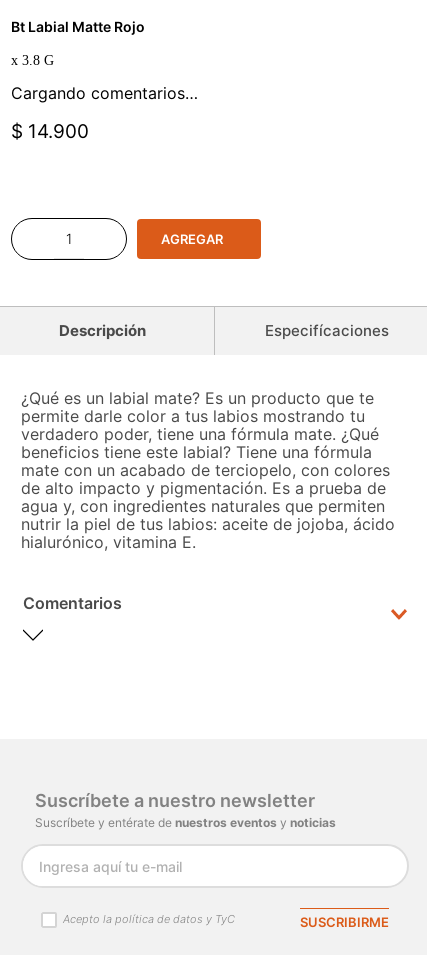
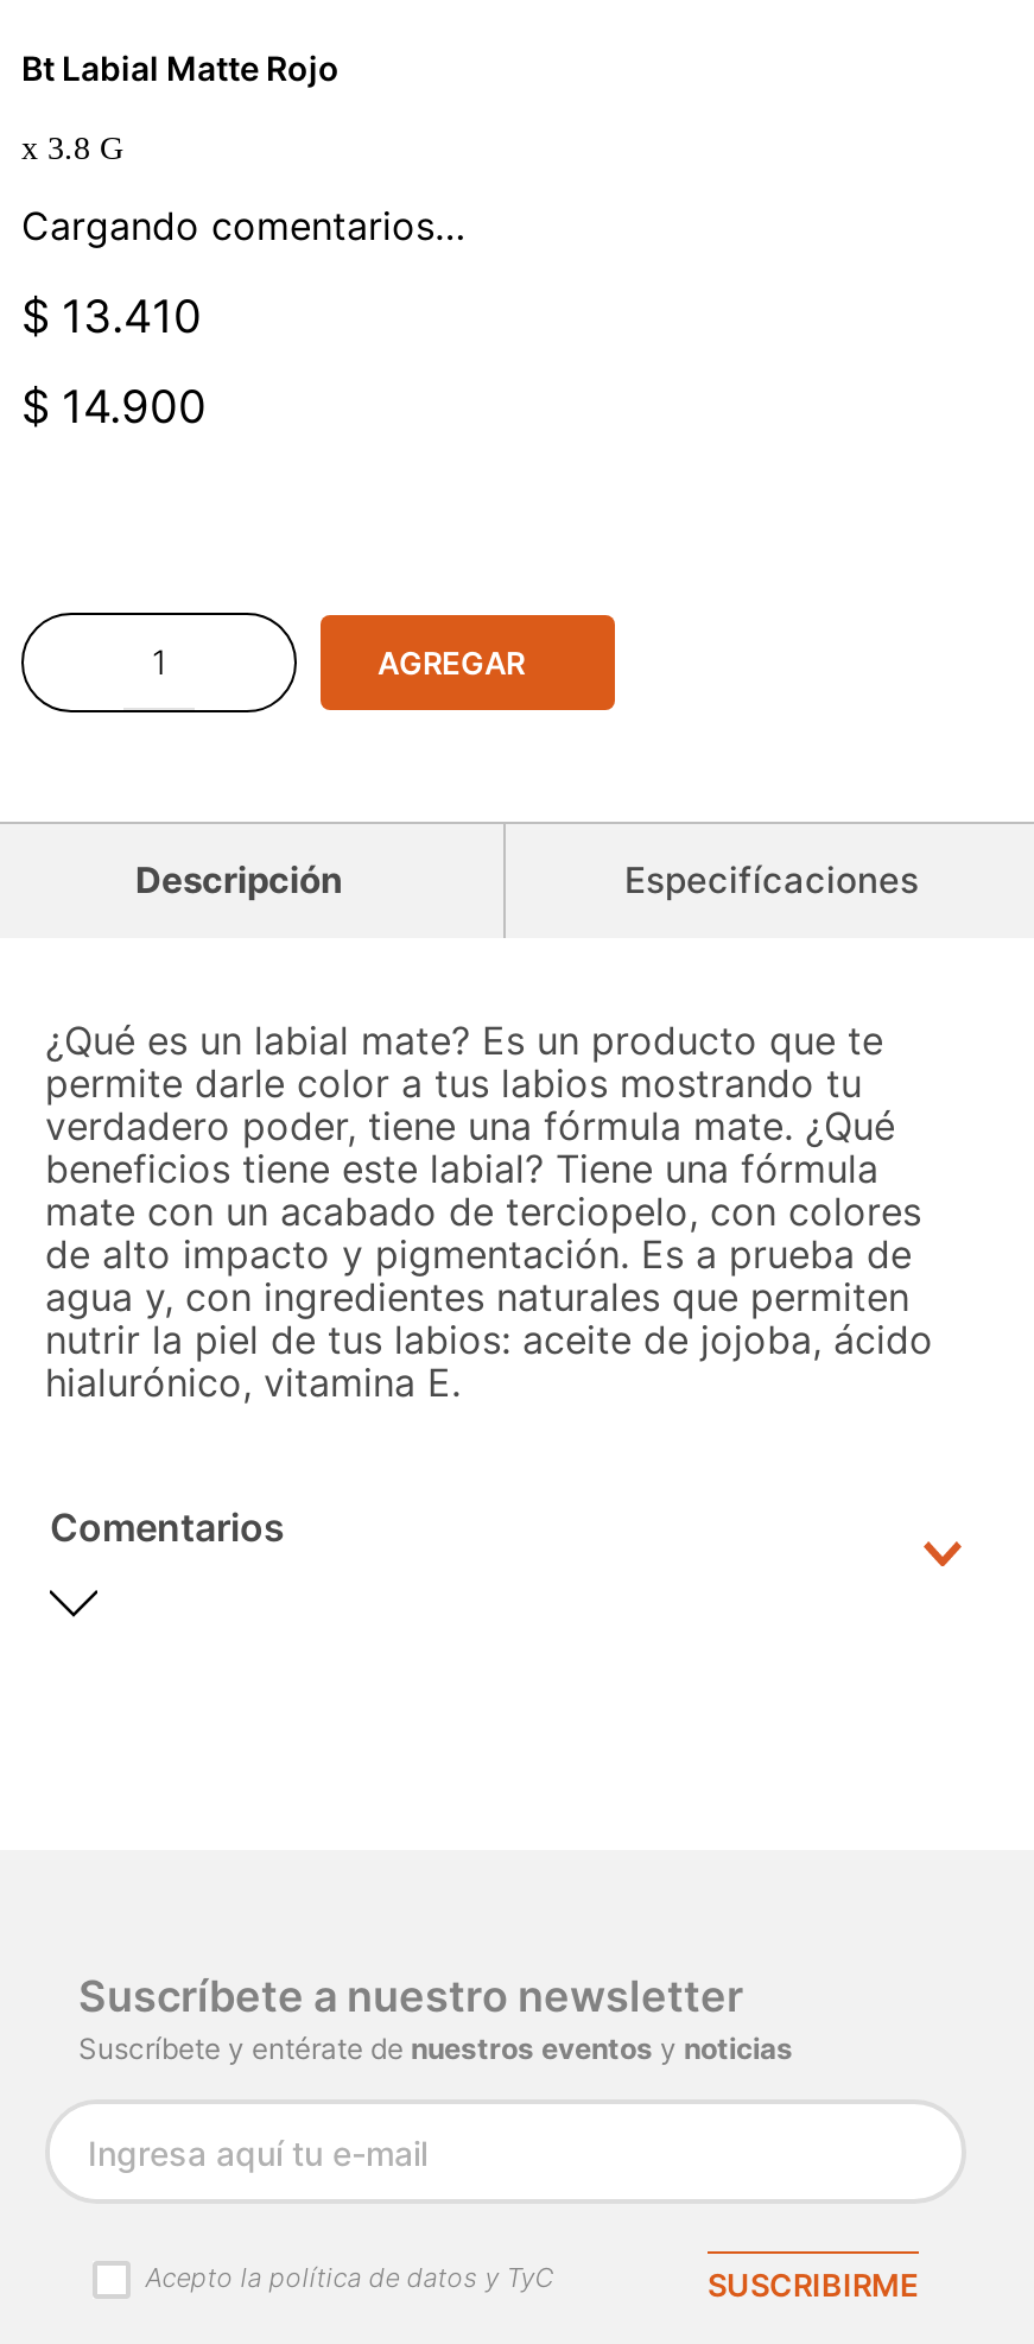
+ $ 13.410
